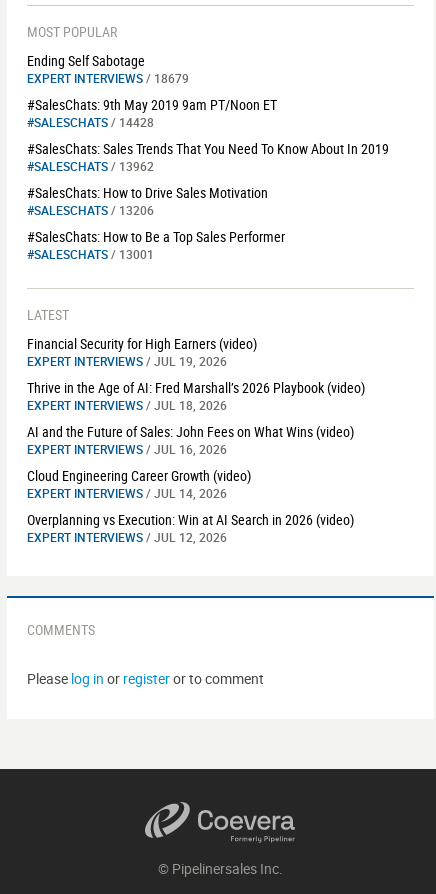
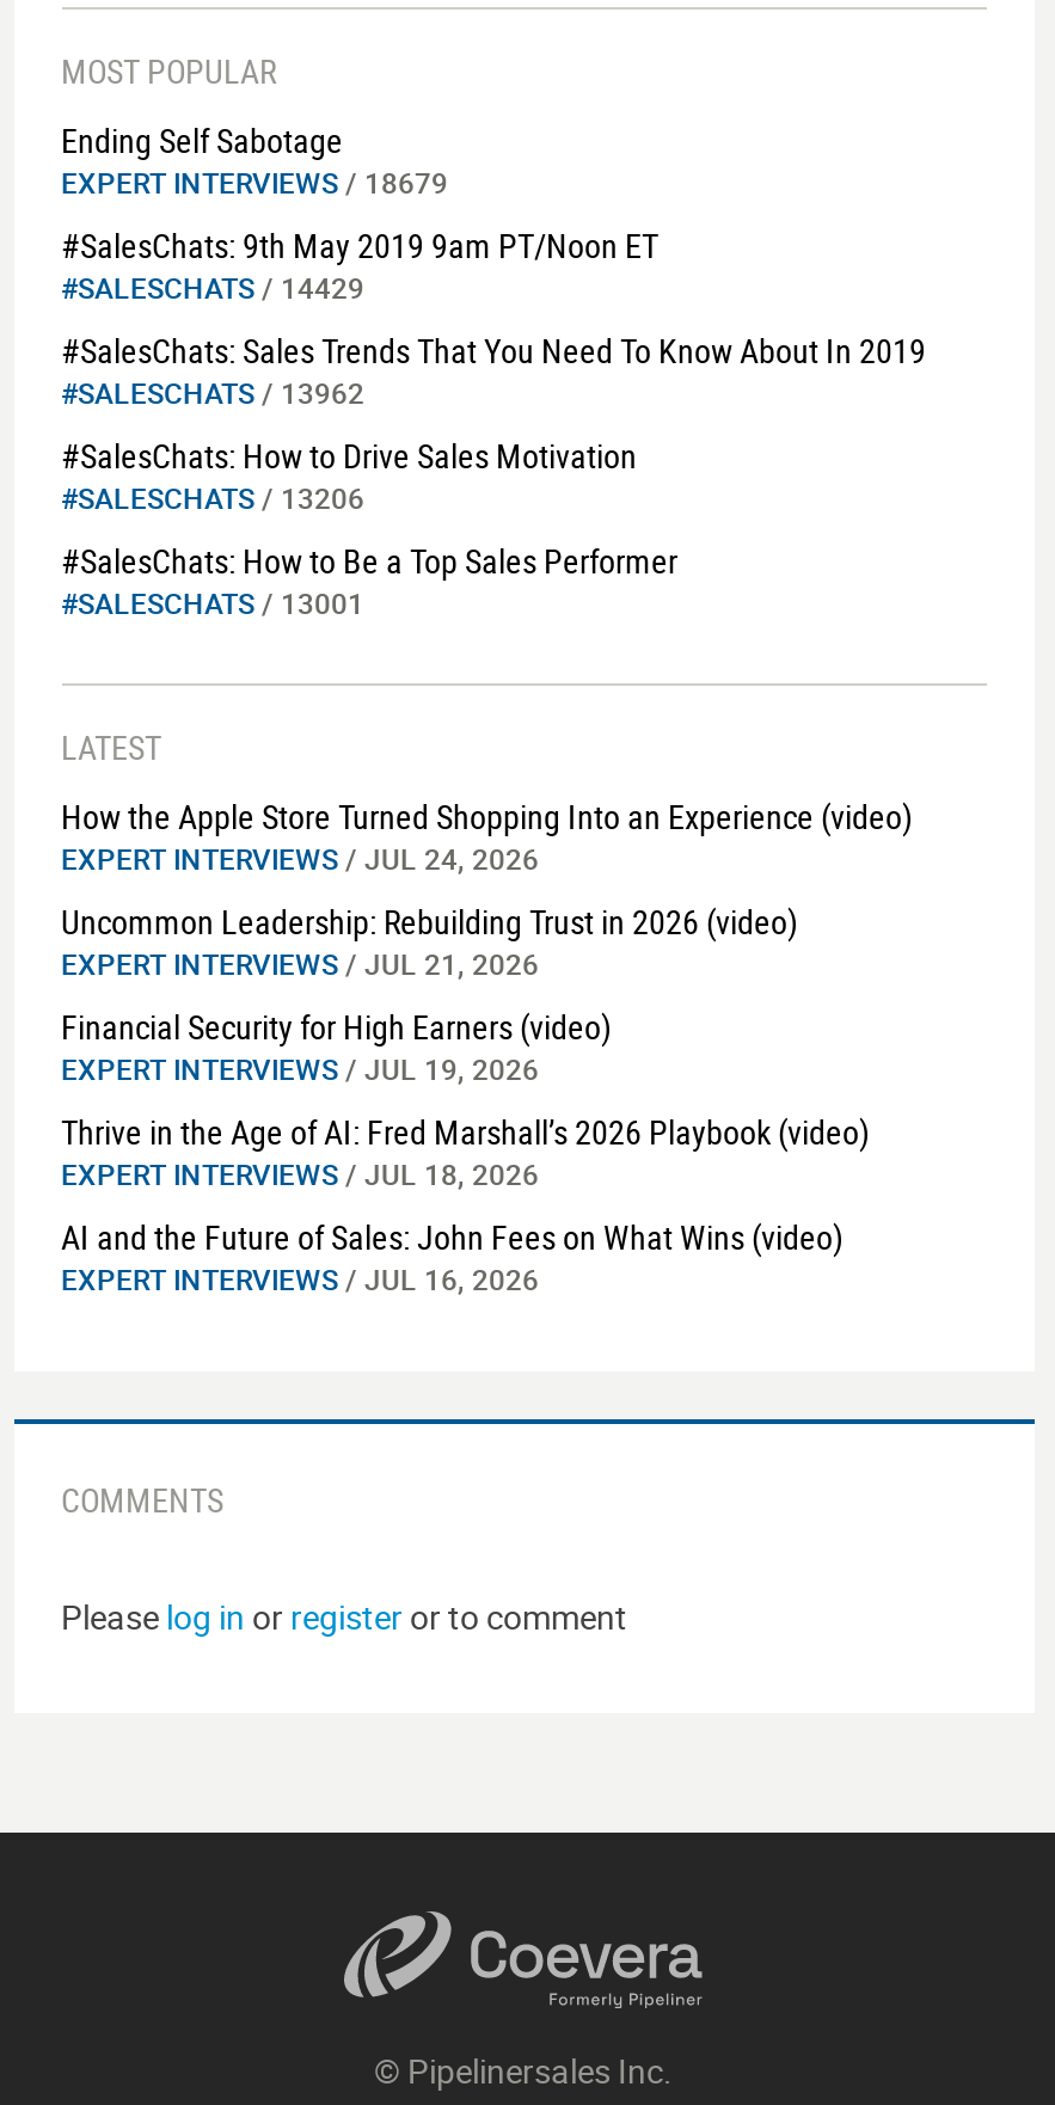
- #SALESCHATS / 14428
+ #SALESCHATS / 14429

+ How the Apple Store Turned Shopping Into an Experience (video)
+ EXPERT INTERVIEWS / JUL 24, 2026
+ Uncommon Leadership: Rebuilding Trust in 2026 (video)
+ EXPERT INTERVIEWS / JUL 21, 2026

moved down: Financial Security for High Earners (video) | EXPERT INTERVIEWS / JUL 19, 2026 | Thrive in the Age of AI: Fred Marshall’s 2026 Playbook (video) | EXPERT INTERVIEWS / JUL 18, 2026 | AI and the Future of Sales: John Fees on What Wins (video) | EXPERT INTERVIEWS / JUL 16, 2026

- Cloud Engineering Career Growth (video)
- EXPERT INTERVIEWS / JUL 14, 2026
- Overplanning vs Execution: Win at AI Search in 2026 (video)
- EXPERT INTERVIEWS / JUL 12, 2026
